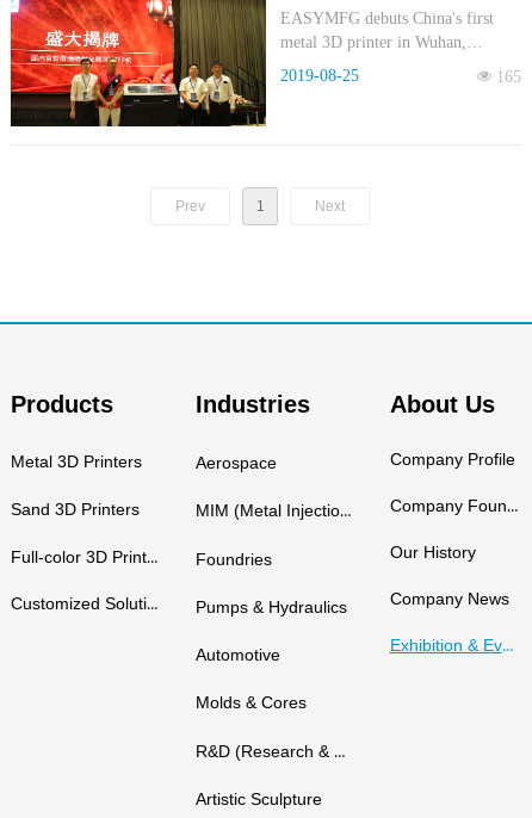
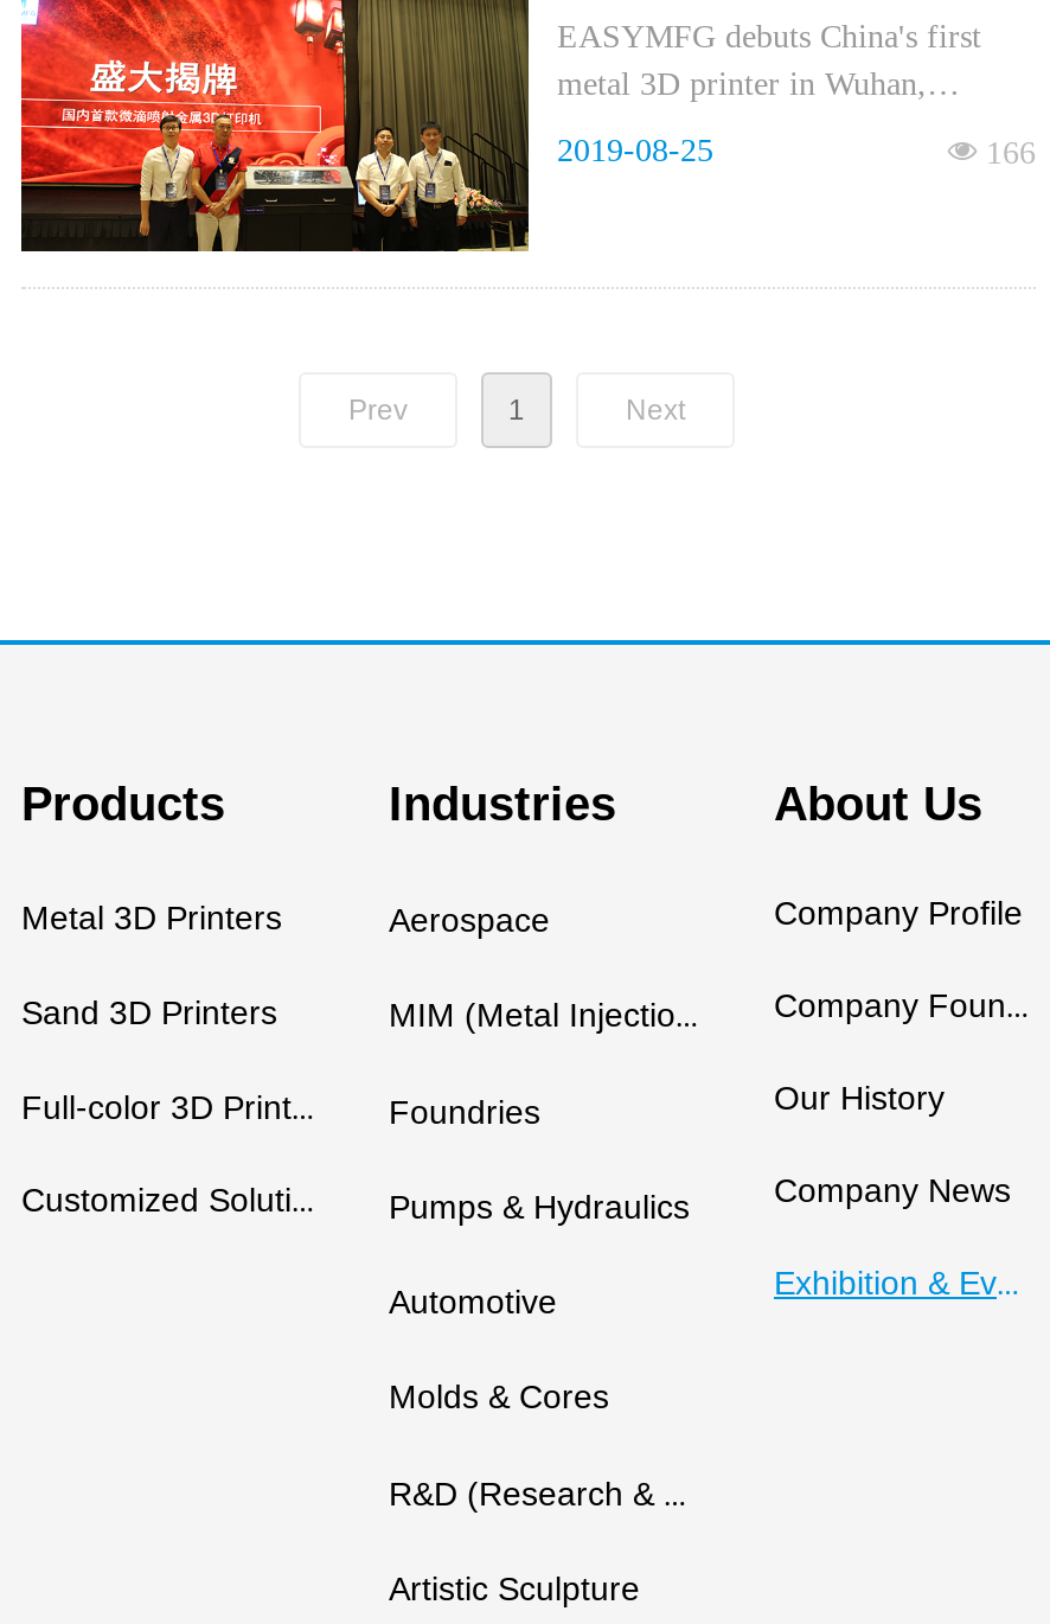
- 넶 165
+ 넶 166
